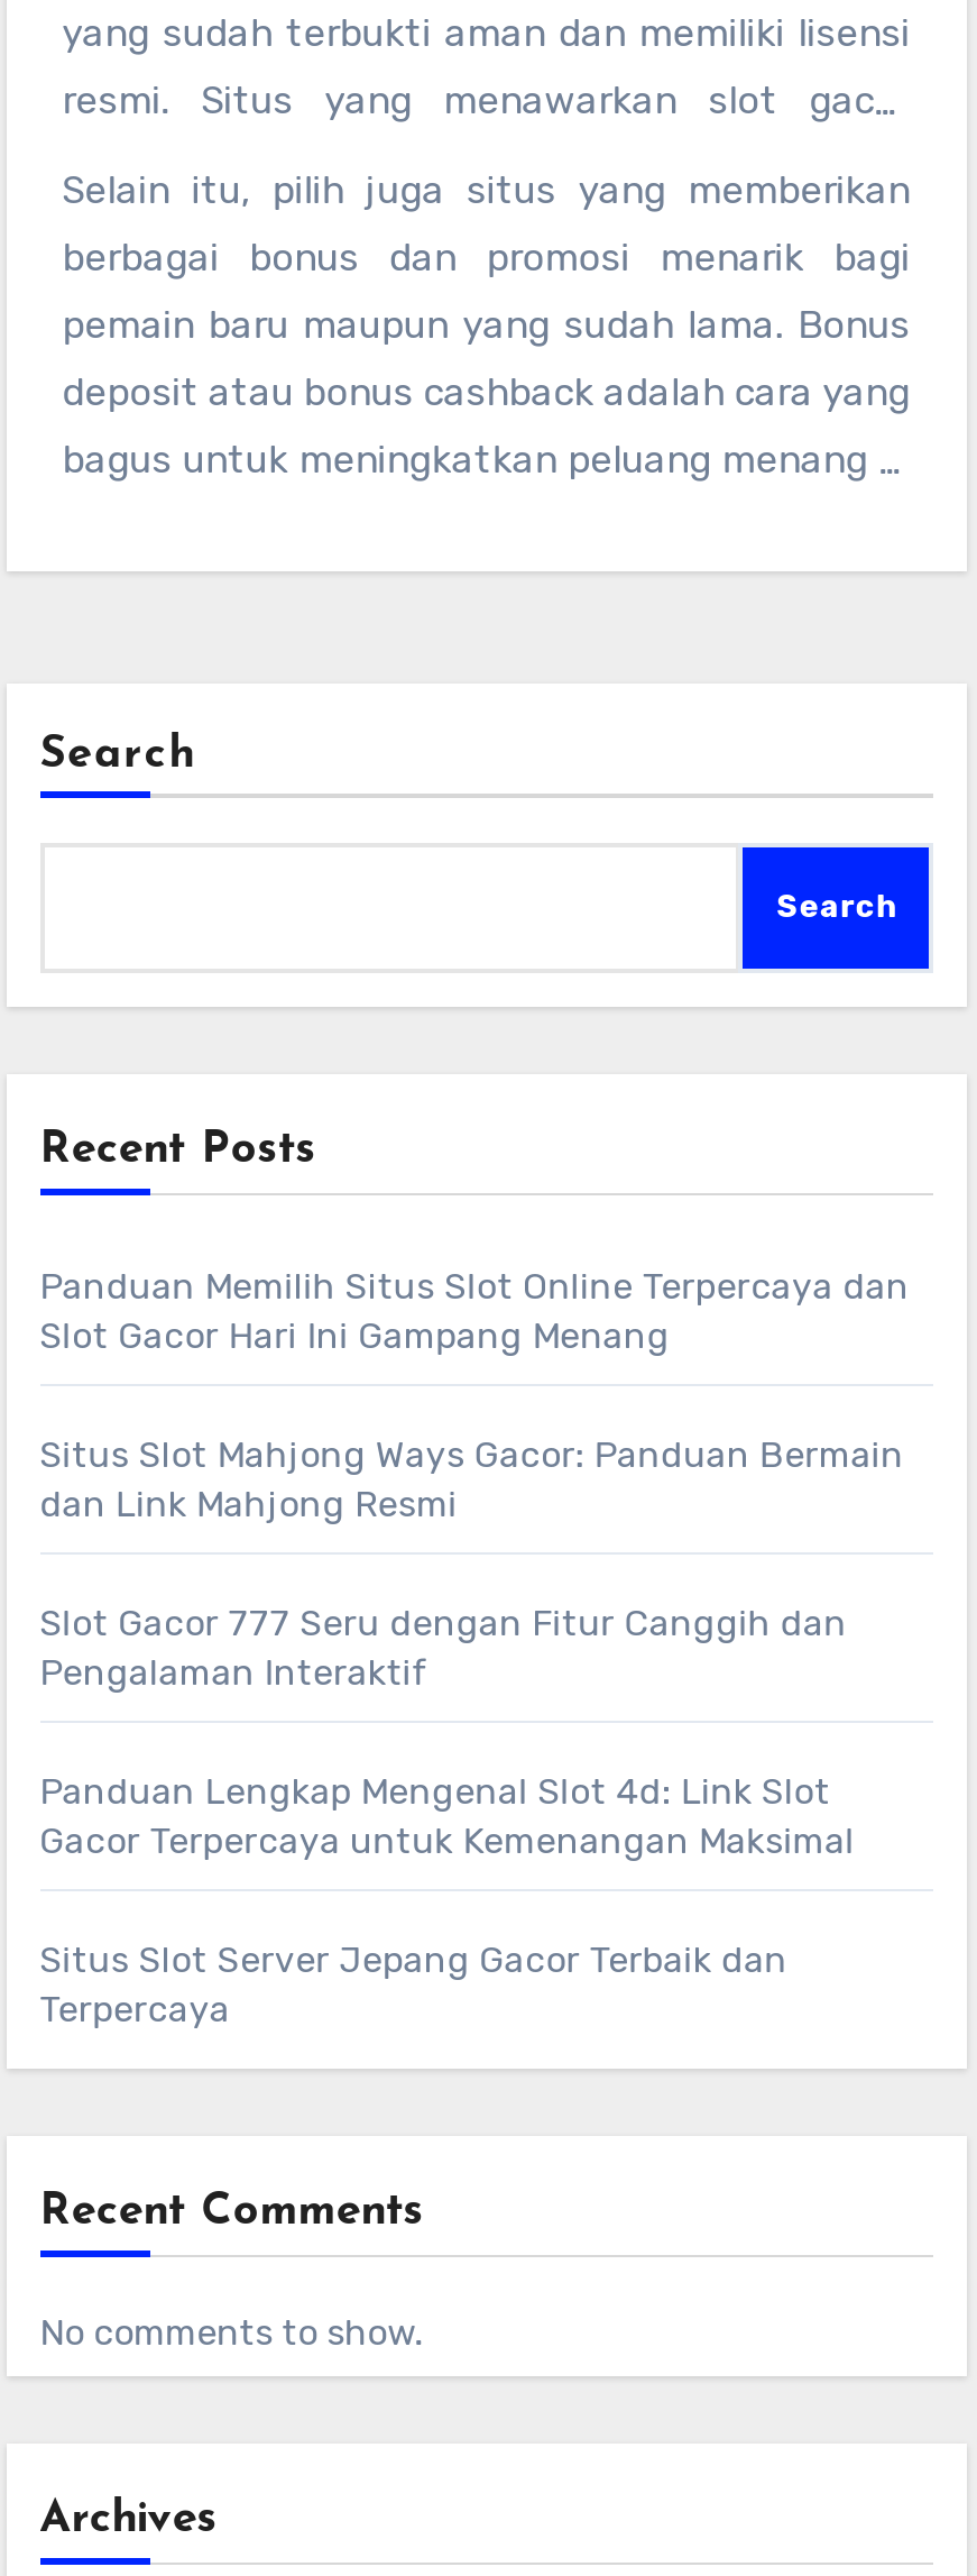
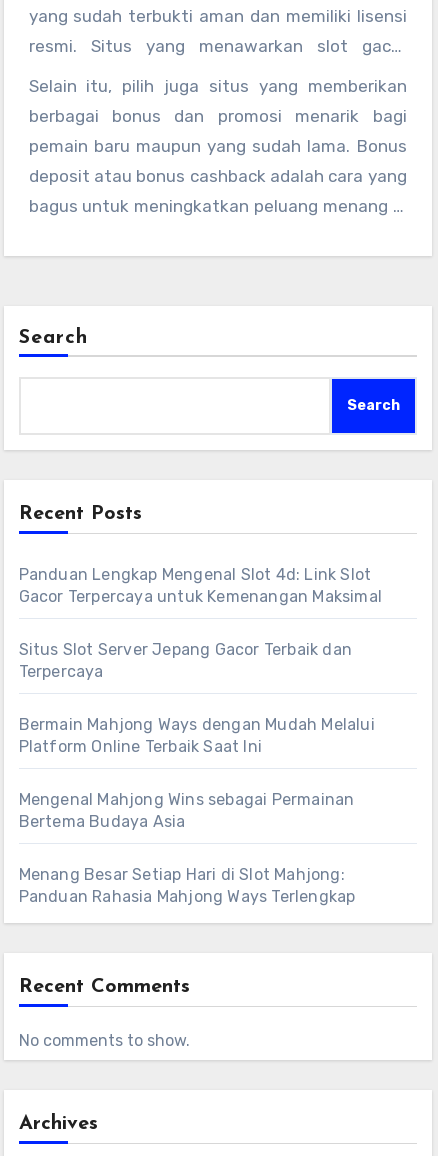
- Panduan Memilih Situs Slot Online Terpercaya dan
- Slot Gacor Hari Ini Gampang Menang
- Situs Slot Mahjong Ways Gacor: Panduan Bermain
- dan Link Mahjong Resmi
- Slot Gacor 777 Seru dengan Fitur Canggih dan
- Pengalaman Interaktif

moved up: Panduan Lengkap Mengenal Slot 4d: Link Slot | Gacor Terpercaya untuk Kemenangan Maksimal | Situs Slot Server Jepang Gacor Terbaik dan | Terpercaya

+ Bermain Mahjong Ways dengan Mudah Melalui
+ Platform Online Terbaik Saat Ini
+ Mengenal Mahjong Wins sebagai Permainan
+ Bertema Budaya Asia
+ Menang Besar Setiap Hari di Slot Mahjong:
+ Panduan Rahasia Mahjong Ways Terlengkap
